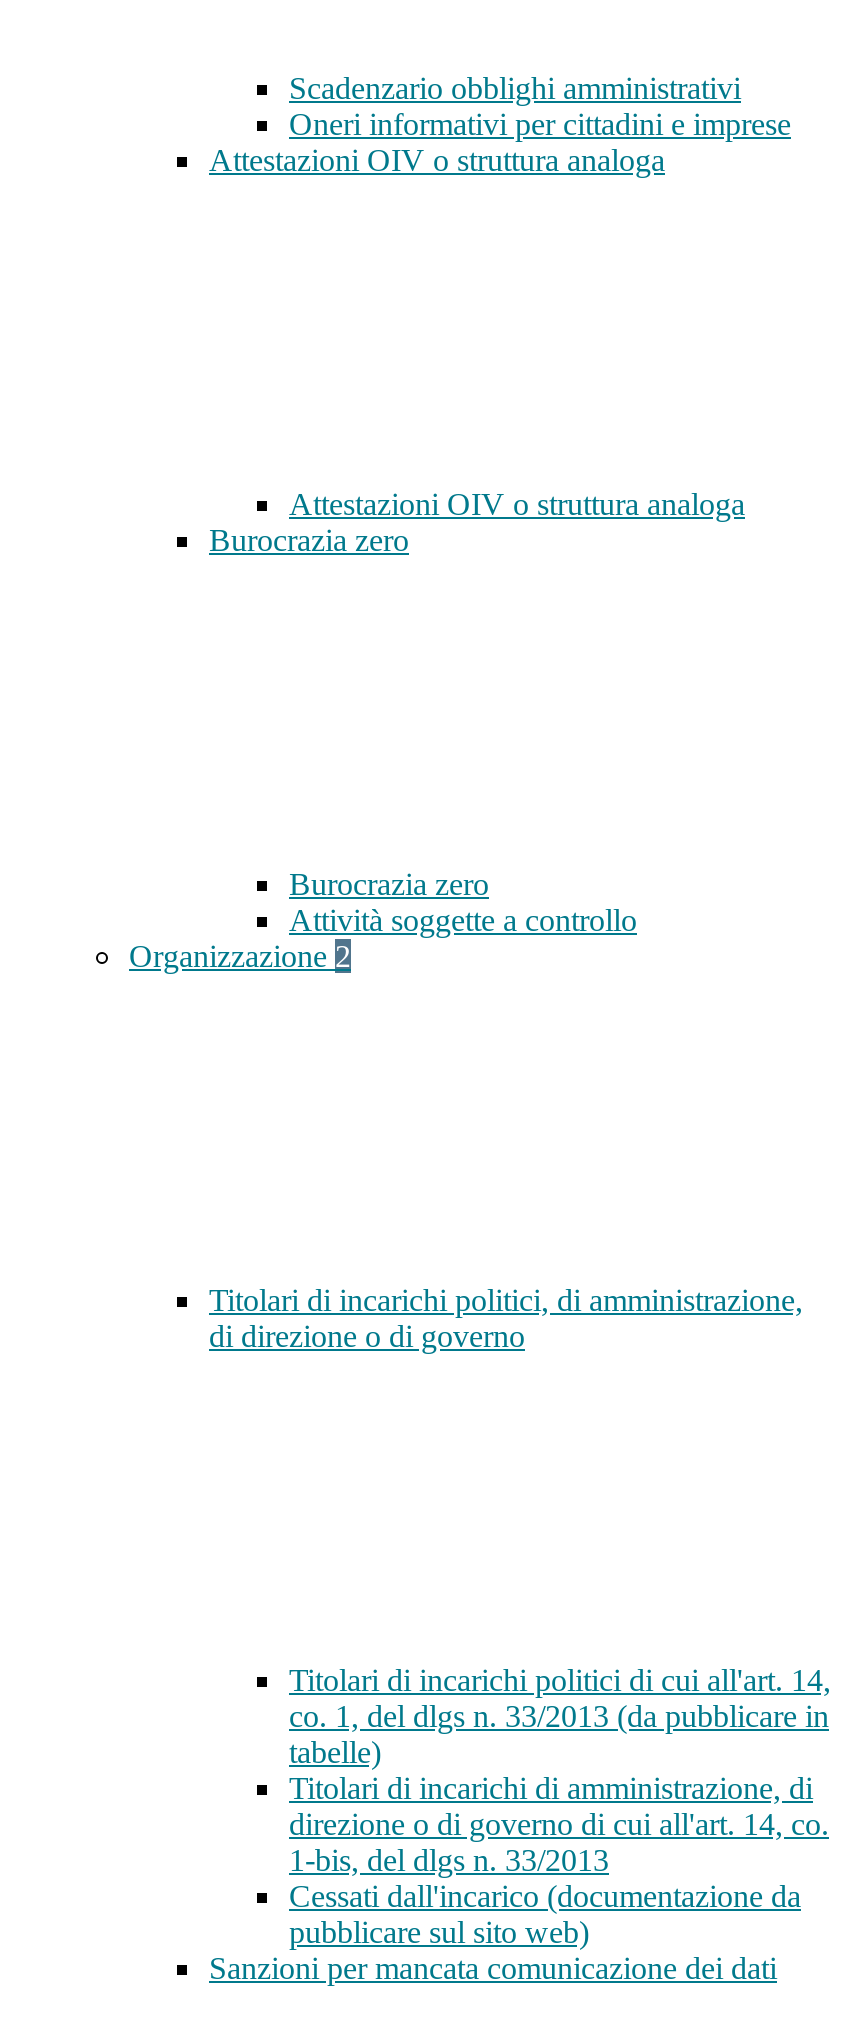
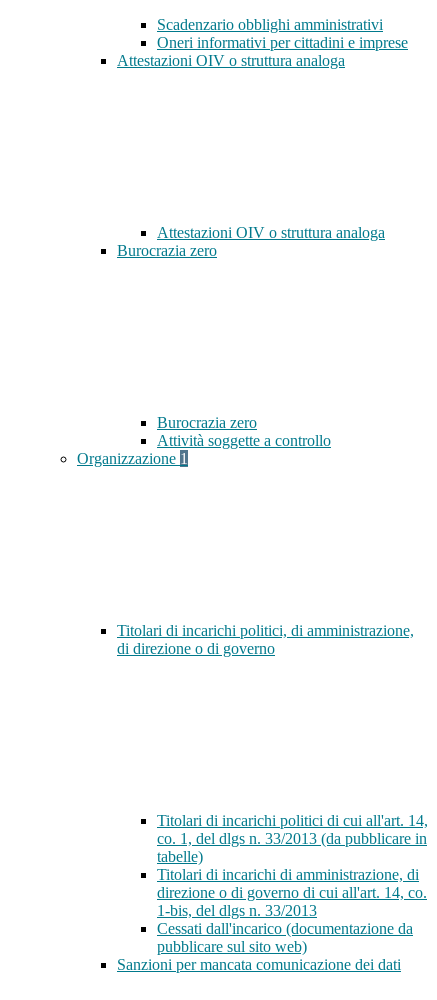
- Organizzazione 2
+ Organizzazione 1
